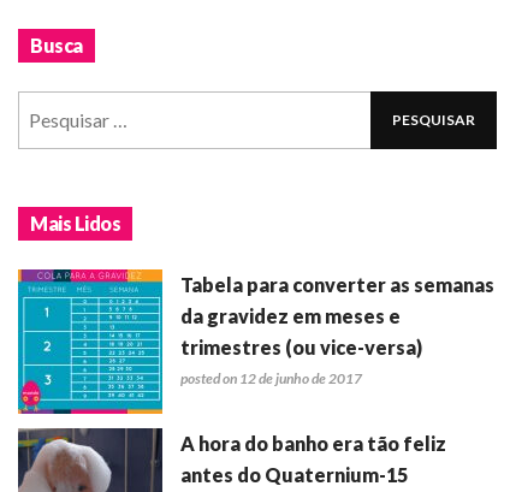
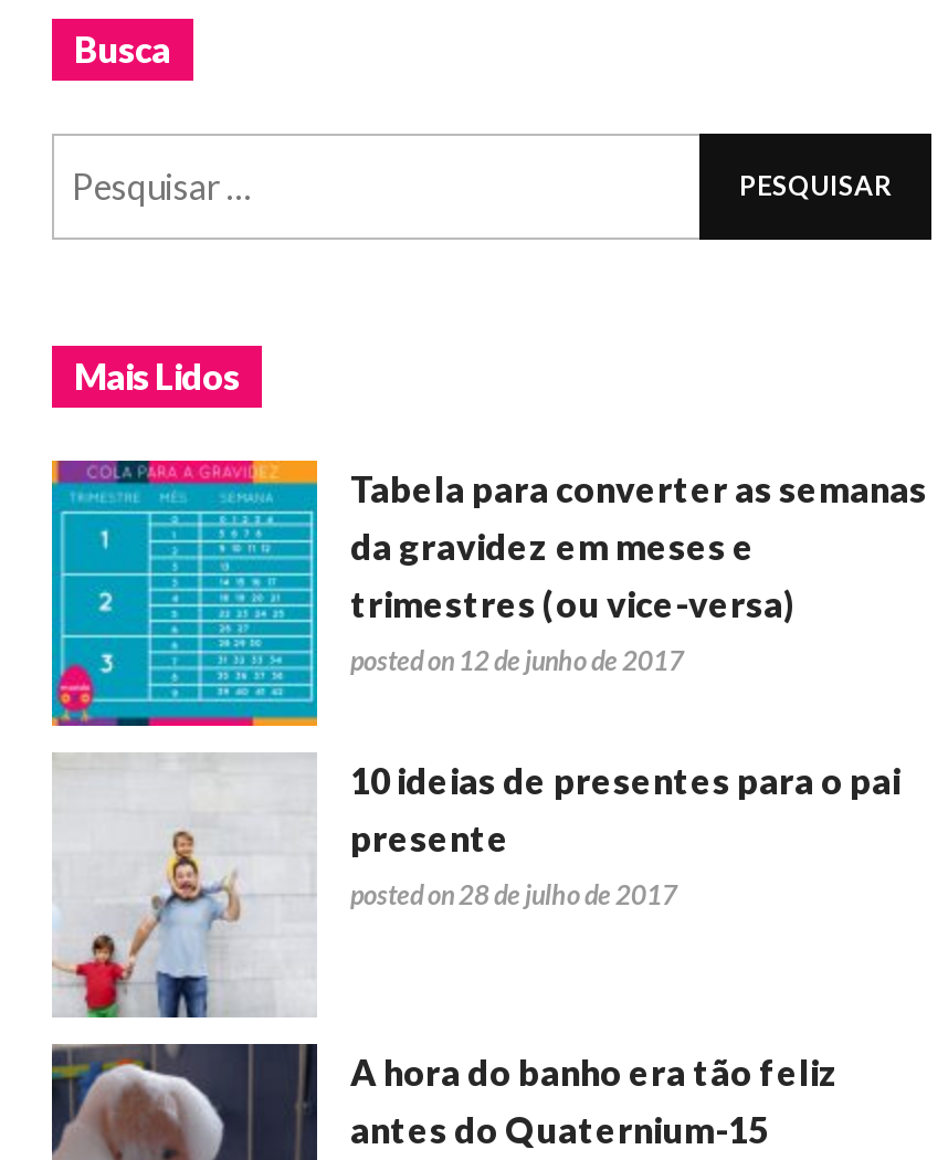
+ [image]
+ 10 ideias de presentes para o pai
+ presente
+ posted on 28 de julho de 2017
